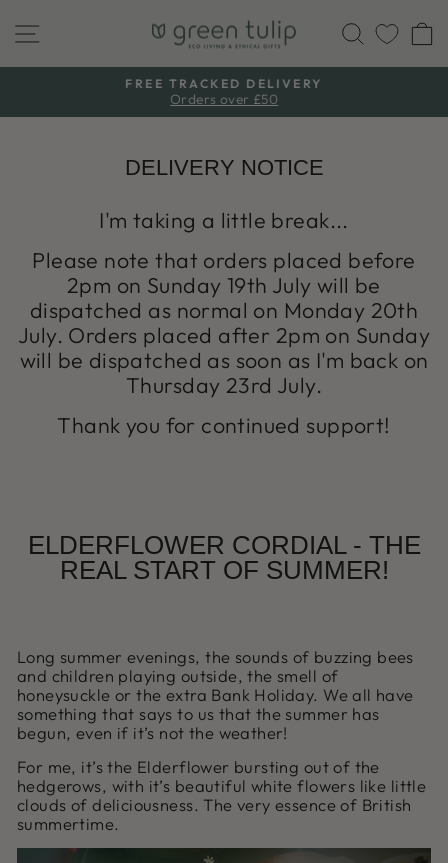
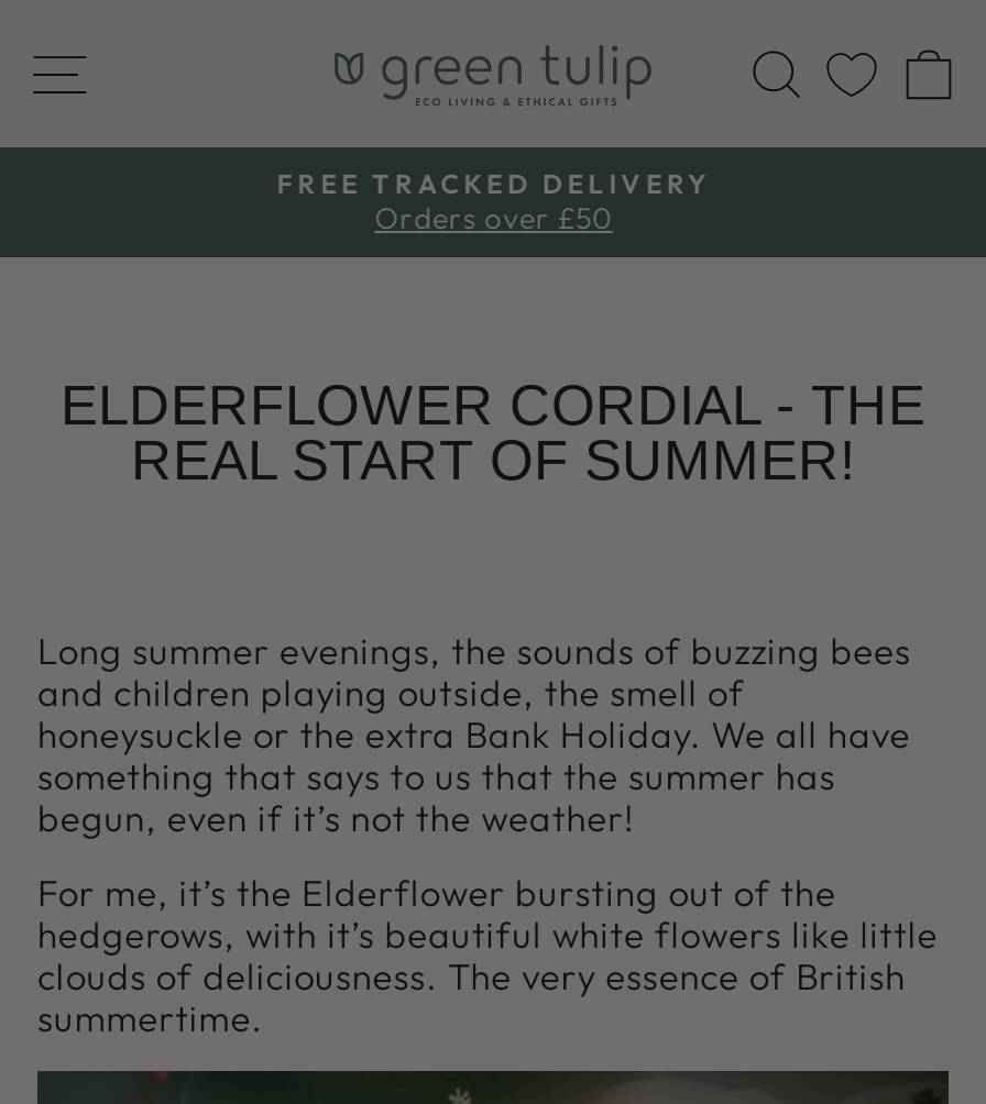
- DELIVERY NOTICE
- I'm taking a little break...
- Please note that orders placed before
- 2pm on Sunday 19th July will be
- dispatched as normal on Monday 20th
- July. Orders placed after 2pm on Sunday
- will be dispatched as soon as I'm back on
- Thursday 23rd July.
- Thank you for continued support!
